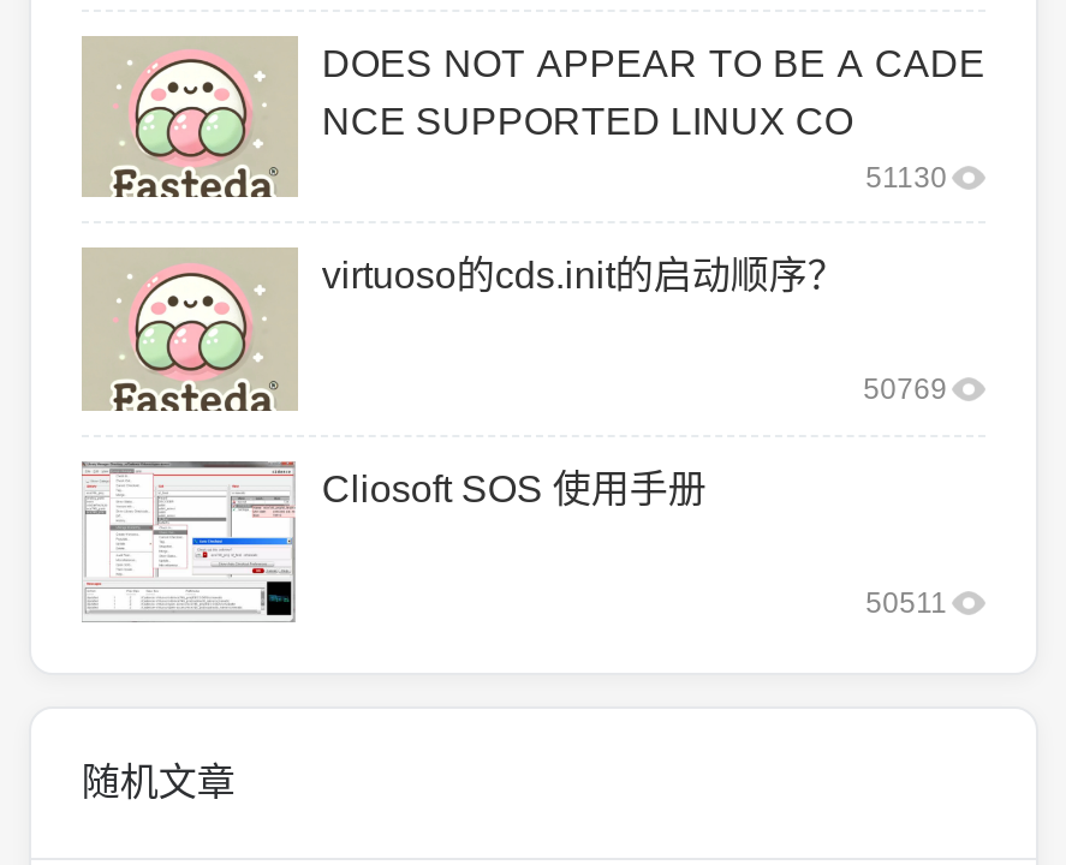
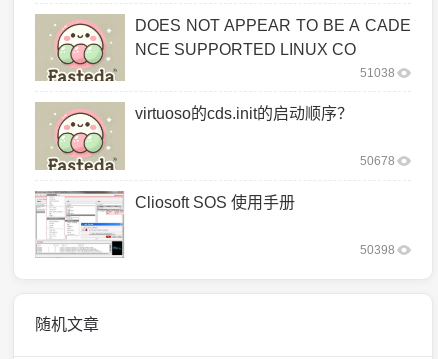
- 51130
+ 51038

- 50769
+ 50678

- 50511
+ 50398
